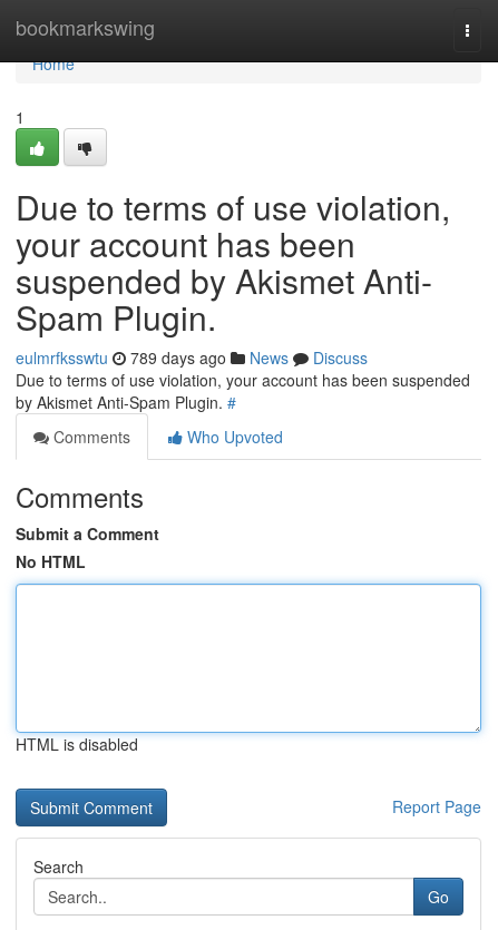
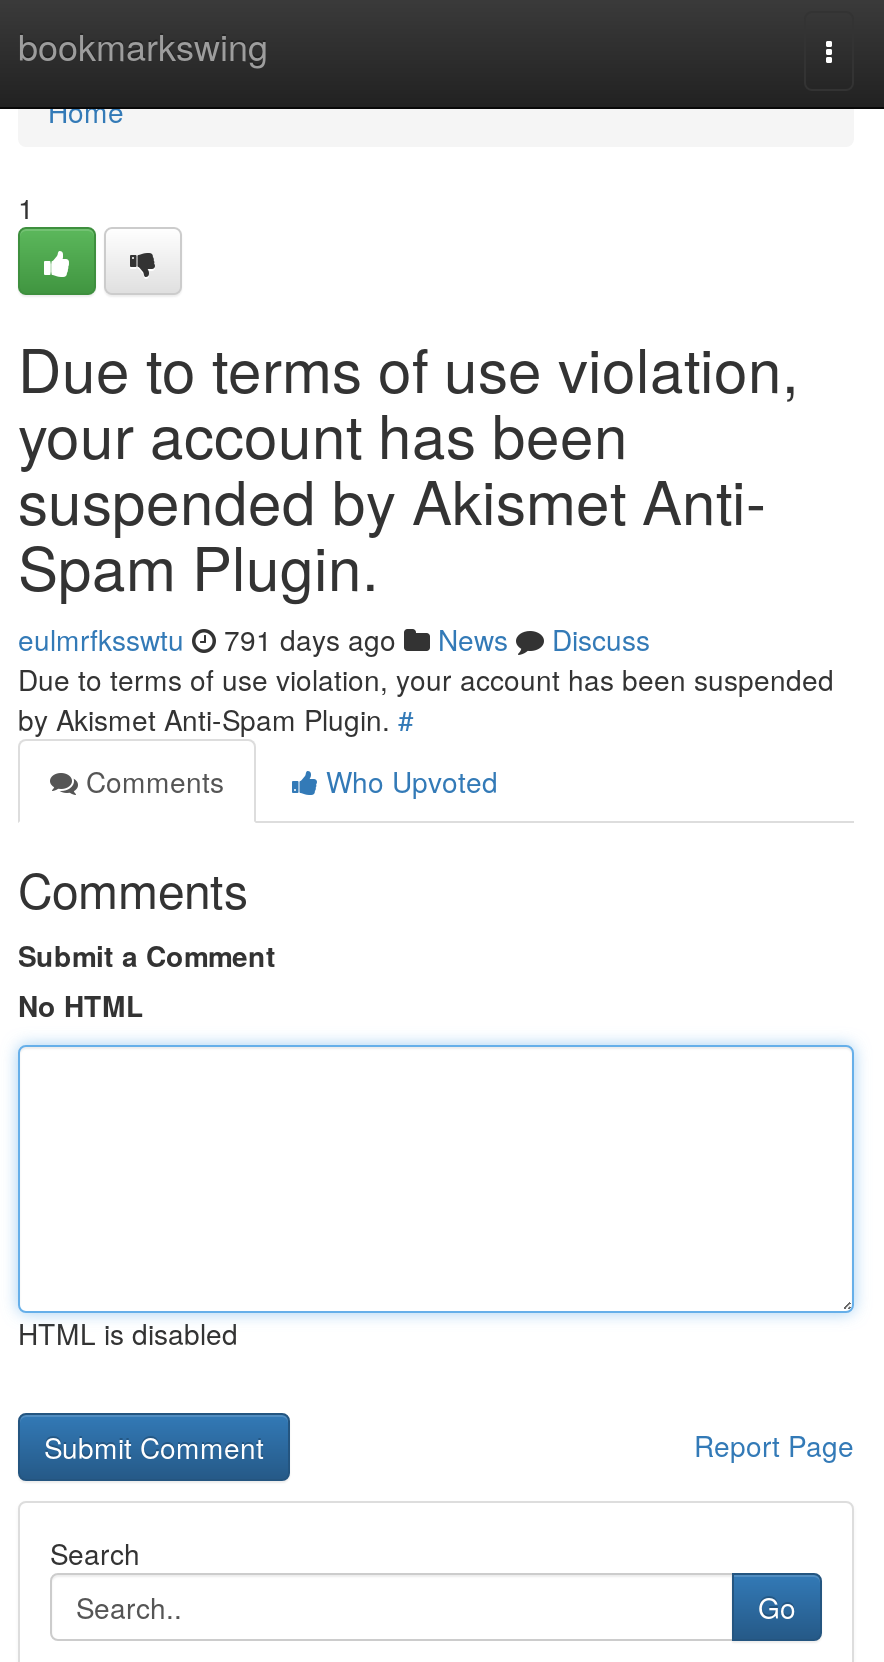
- eulmrfksswtu 789 days ago News Discuss
+ eulmrfksswtu 791 days ago News Discuss
